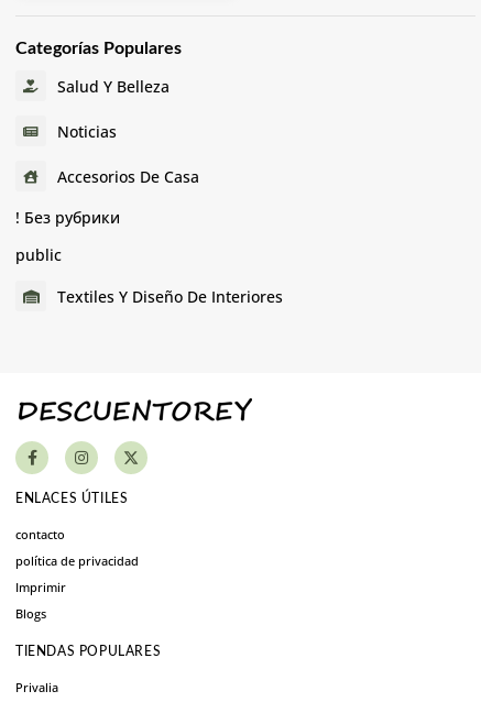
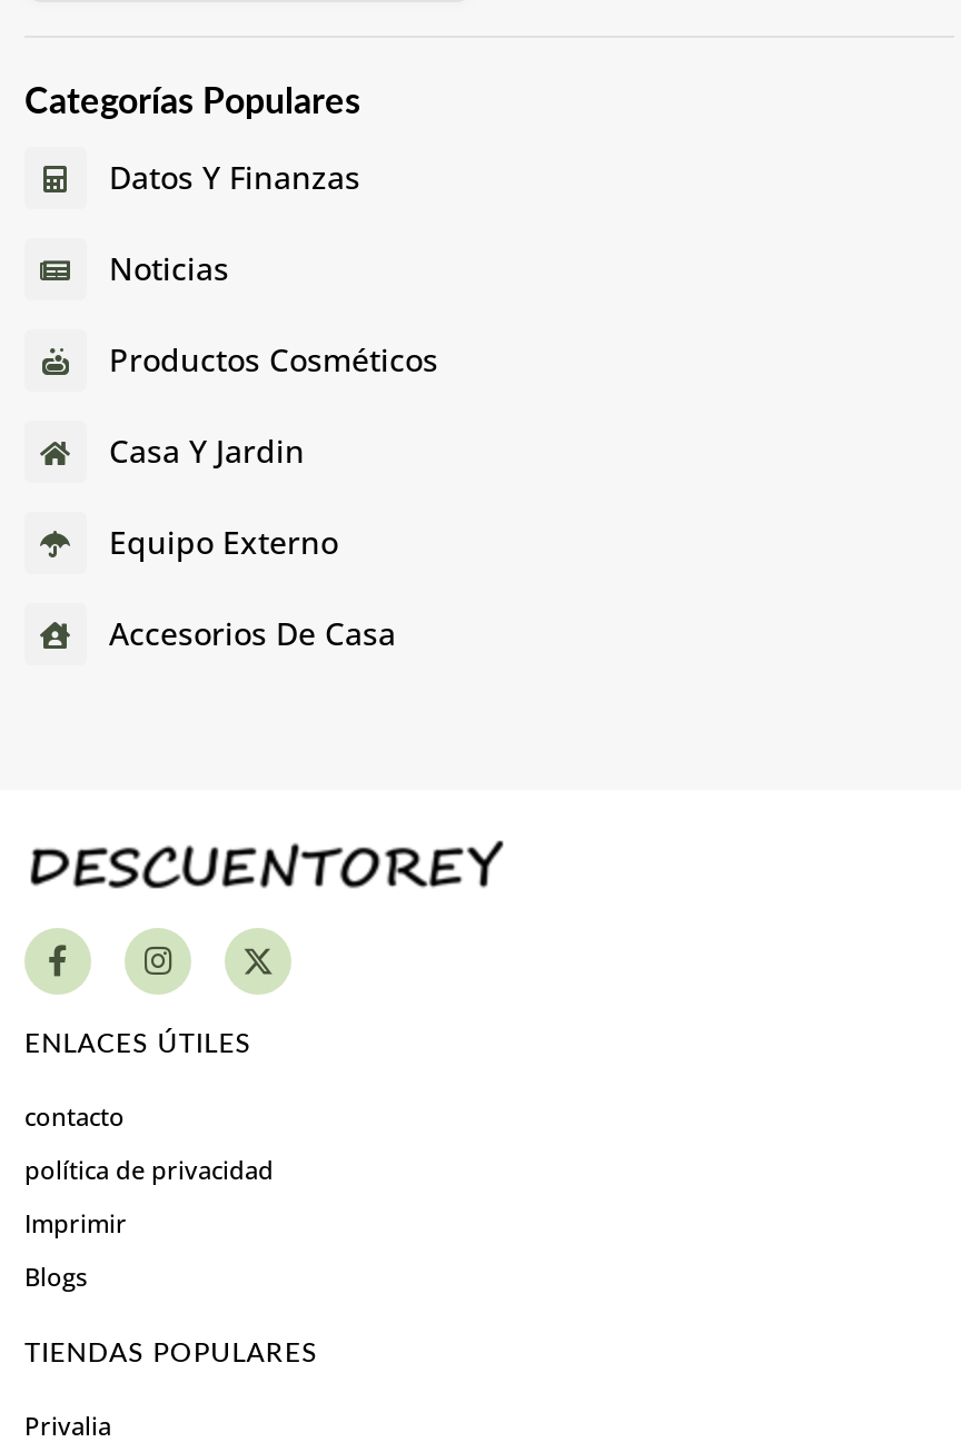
- Salud Y Belleza
+ Datos Y Finanzas

+ Productos Cosméticos
+ Casa Y Jardin
+ Equipo Externo

moved down: Accesorios De Casa

- ! Без рубрики
- public
- Textiles Y Diseño De Interiores
